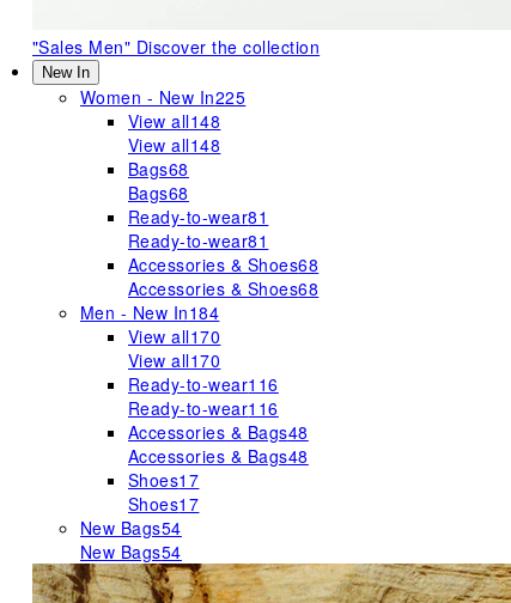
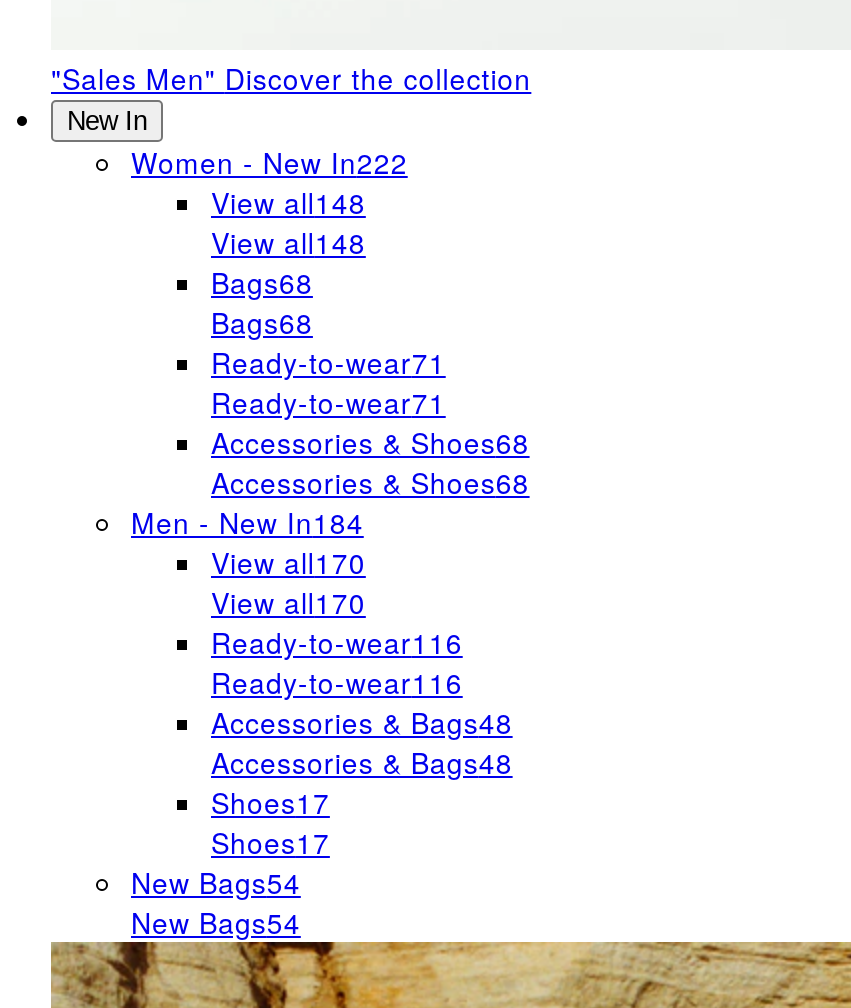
- Women - New In225
+ Women - New In222

- Ready-to-wear81
+ Ready-to-wear71

- Ready-to-wear81
+ Ready-to-wear71
